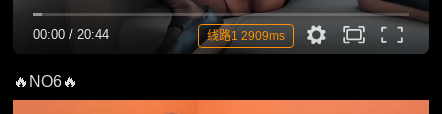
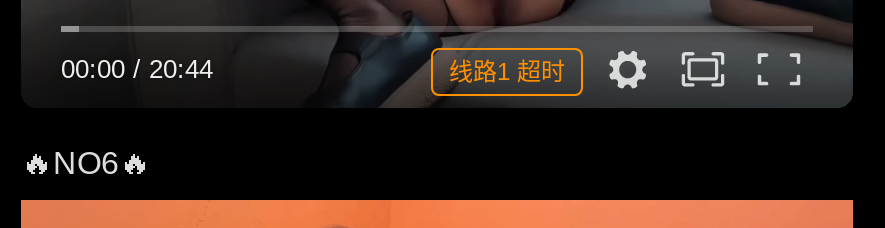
- 线路1 2909ms
+ 线路1 超时
